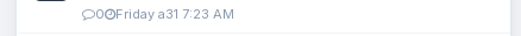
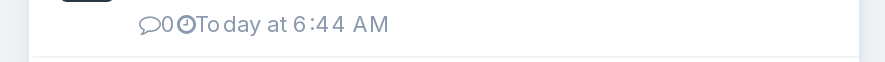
- 0 Friday a31 7:23 AM
+ 0 Today at 6:44 AM
